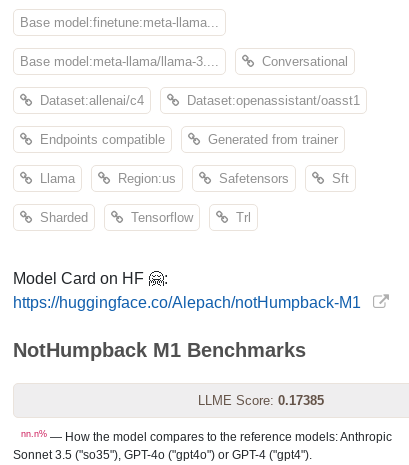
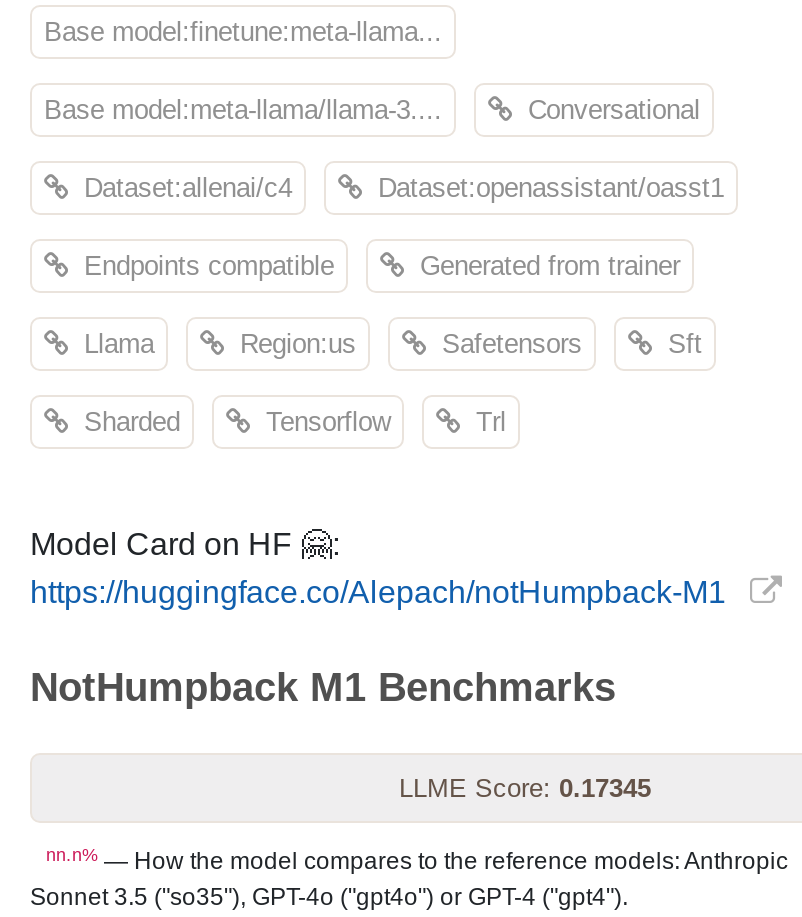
- LLME Score: 0.17385
+ LLME Score: 0.17345
